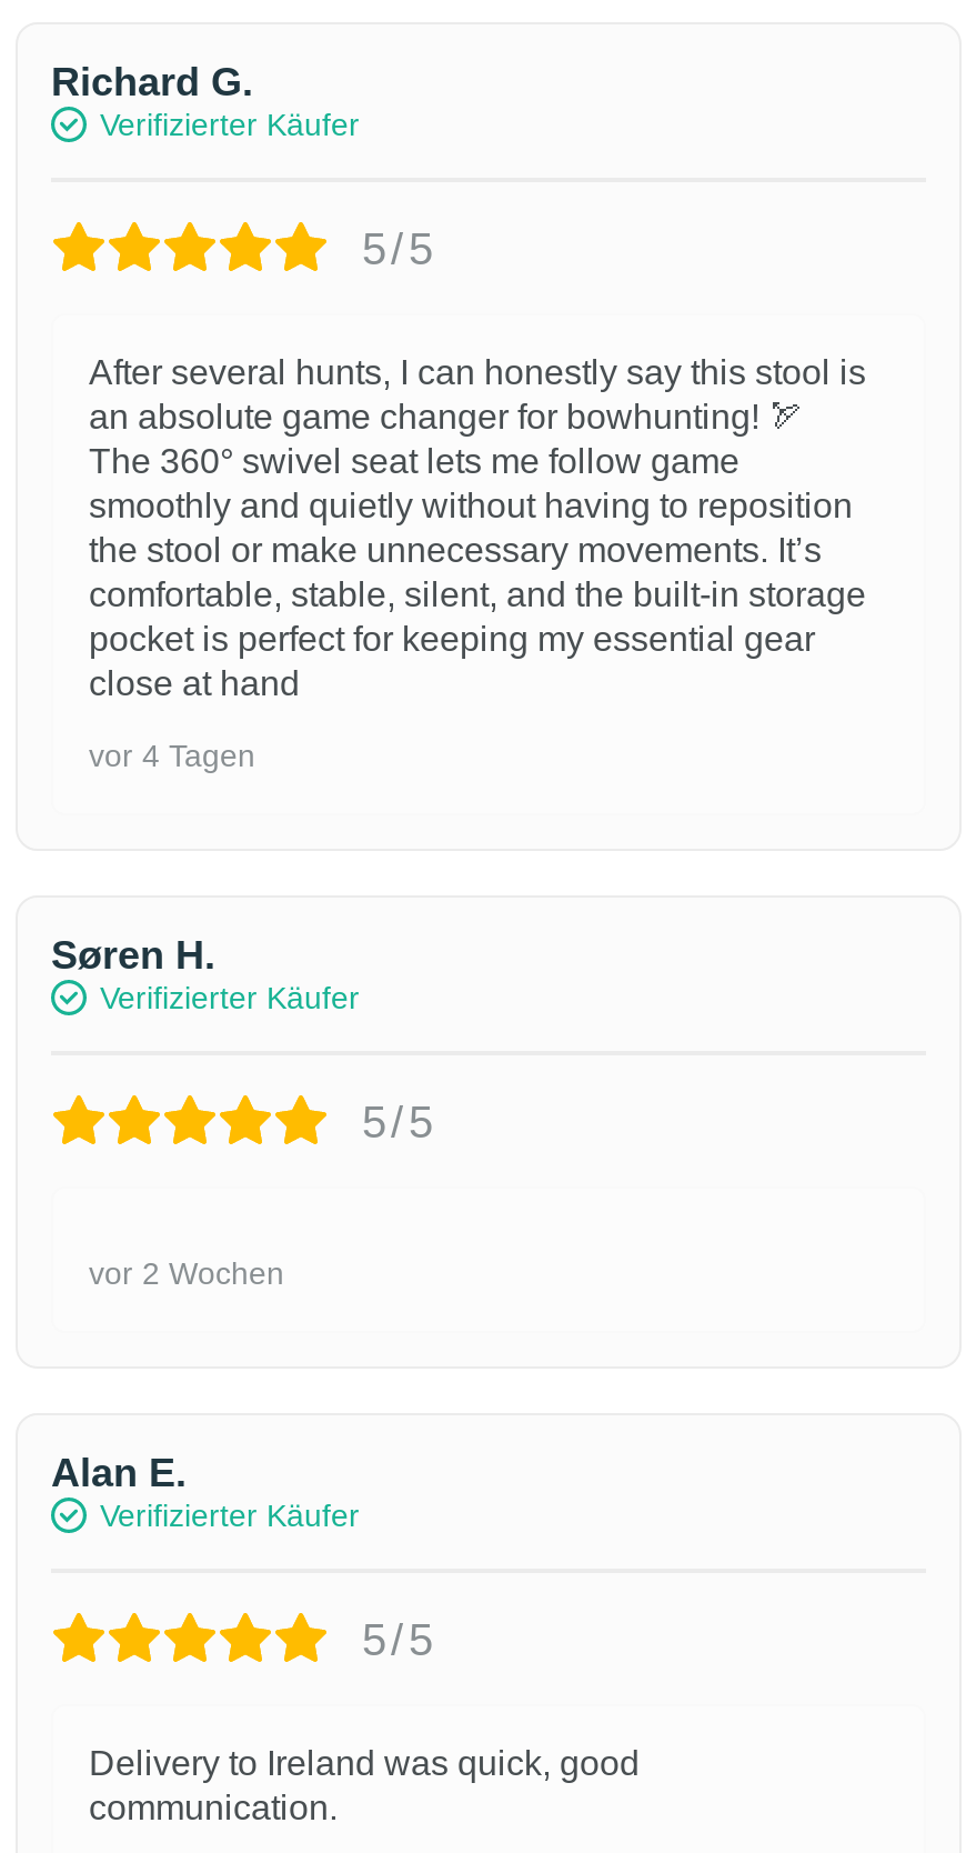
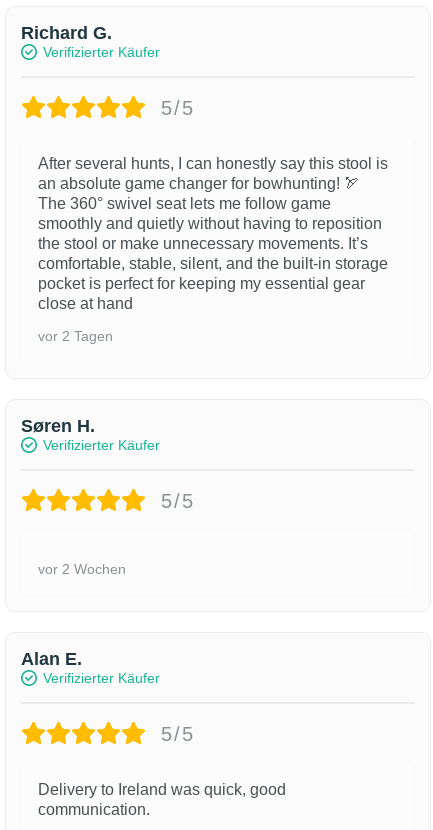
- vor 4 Tagen
+ vor 2 Tagen
